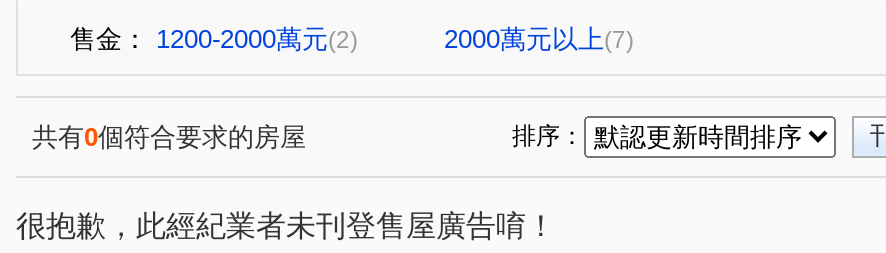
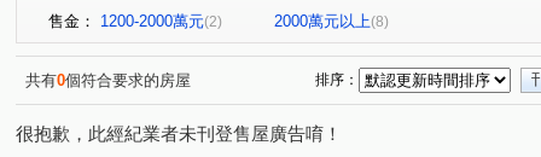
- 2000萬元以上(7)
+ 2000萬元以上(8)
